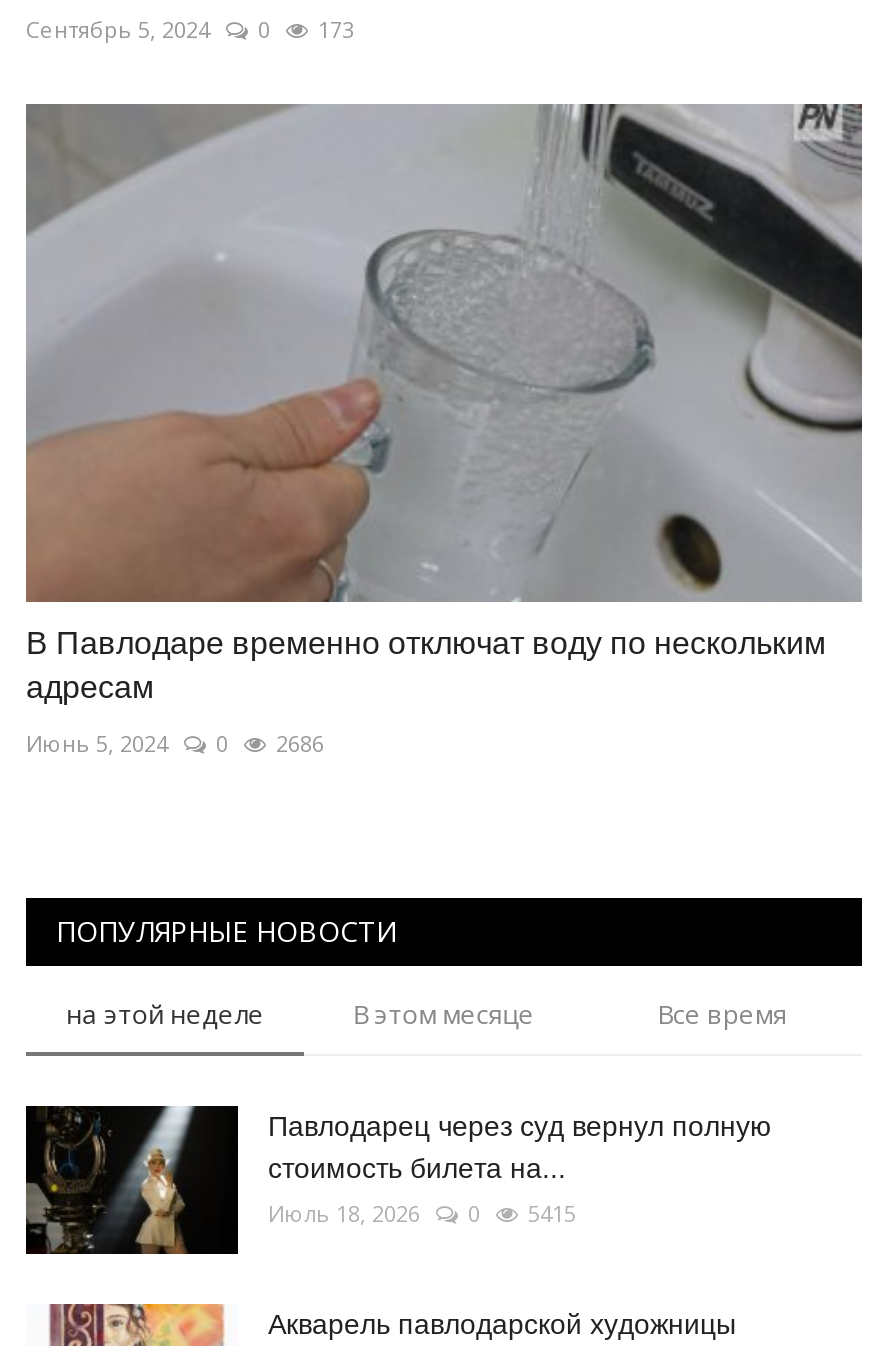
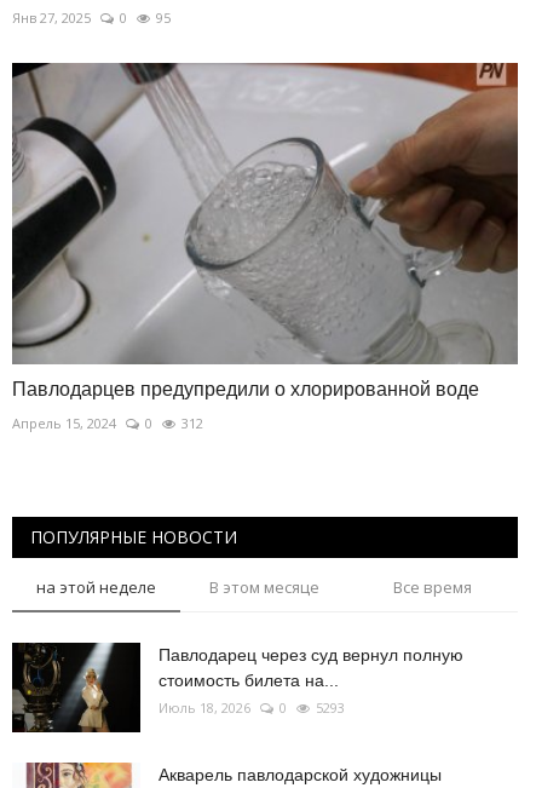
- Сентябрь 5, 2024
+ Янв 27, 2025

- 173
+ 95

- [image]
- В Павлодаре временно отключат воду по нескольким
- адресам
+ [image]
+ Павлодарцев предупредили о хлорированной воде

- Июнь 5, 2024
+ Апрель 15, 2024

- 2686
+ 312

- Июль 18, 2026 0 5415
+ Июль 18, 2026 0 5293
